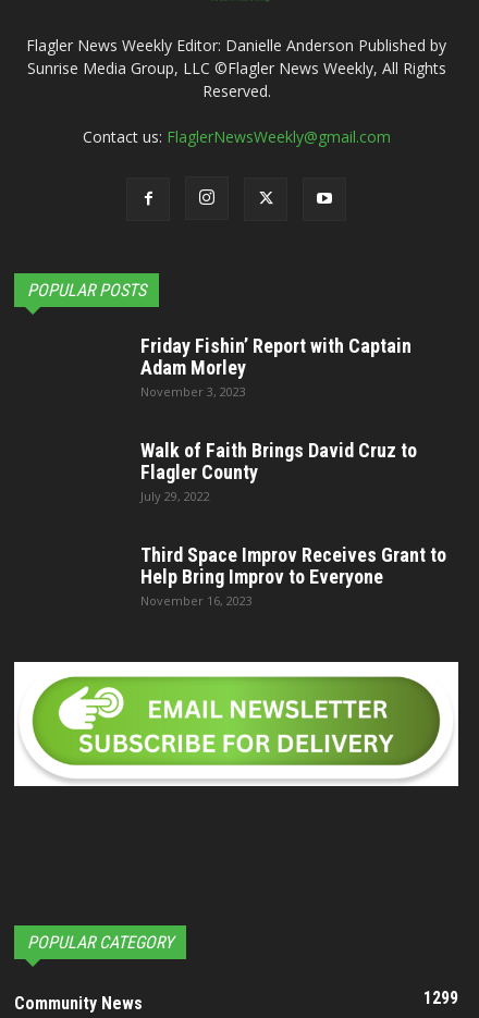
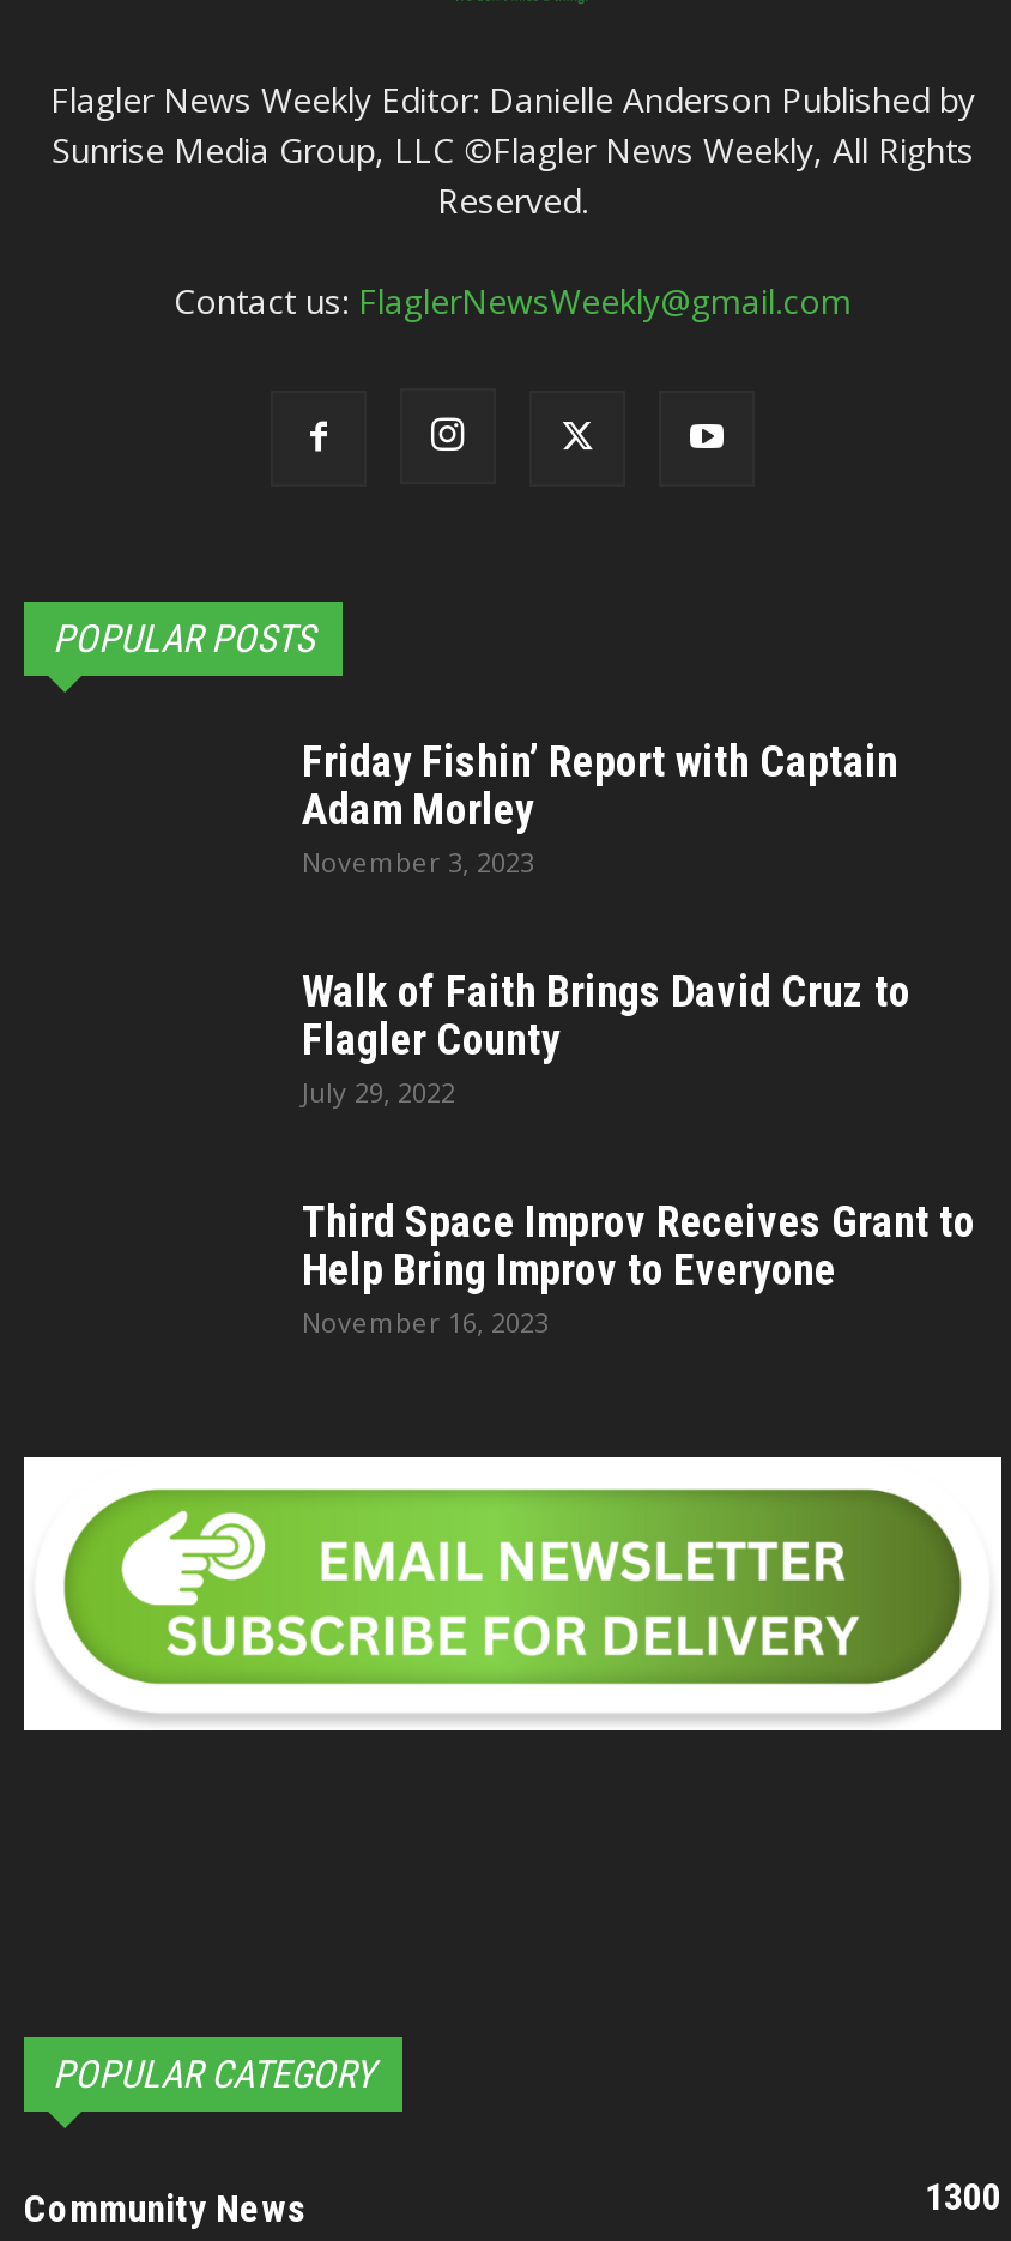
- 1299
+ 1300
